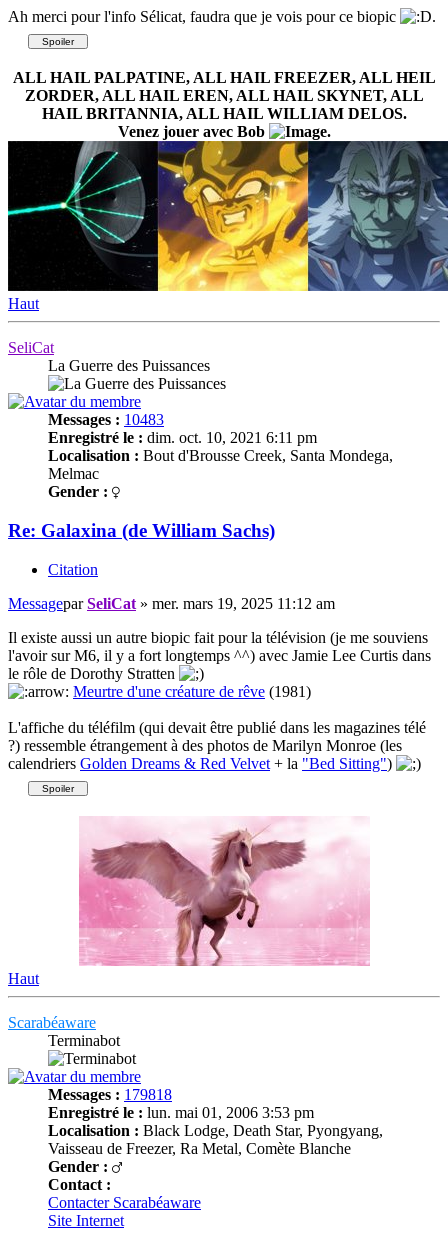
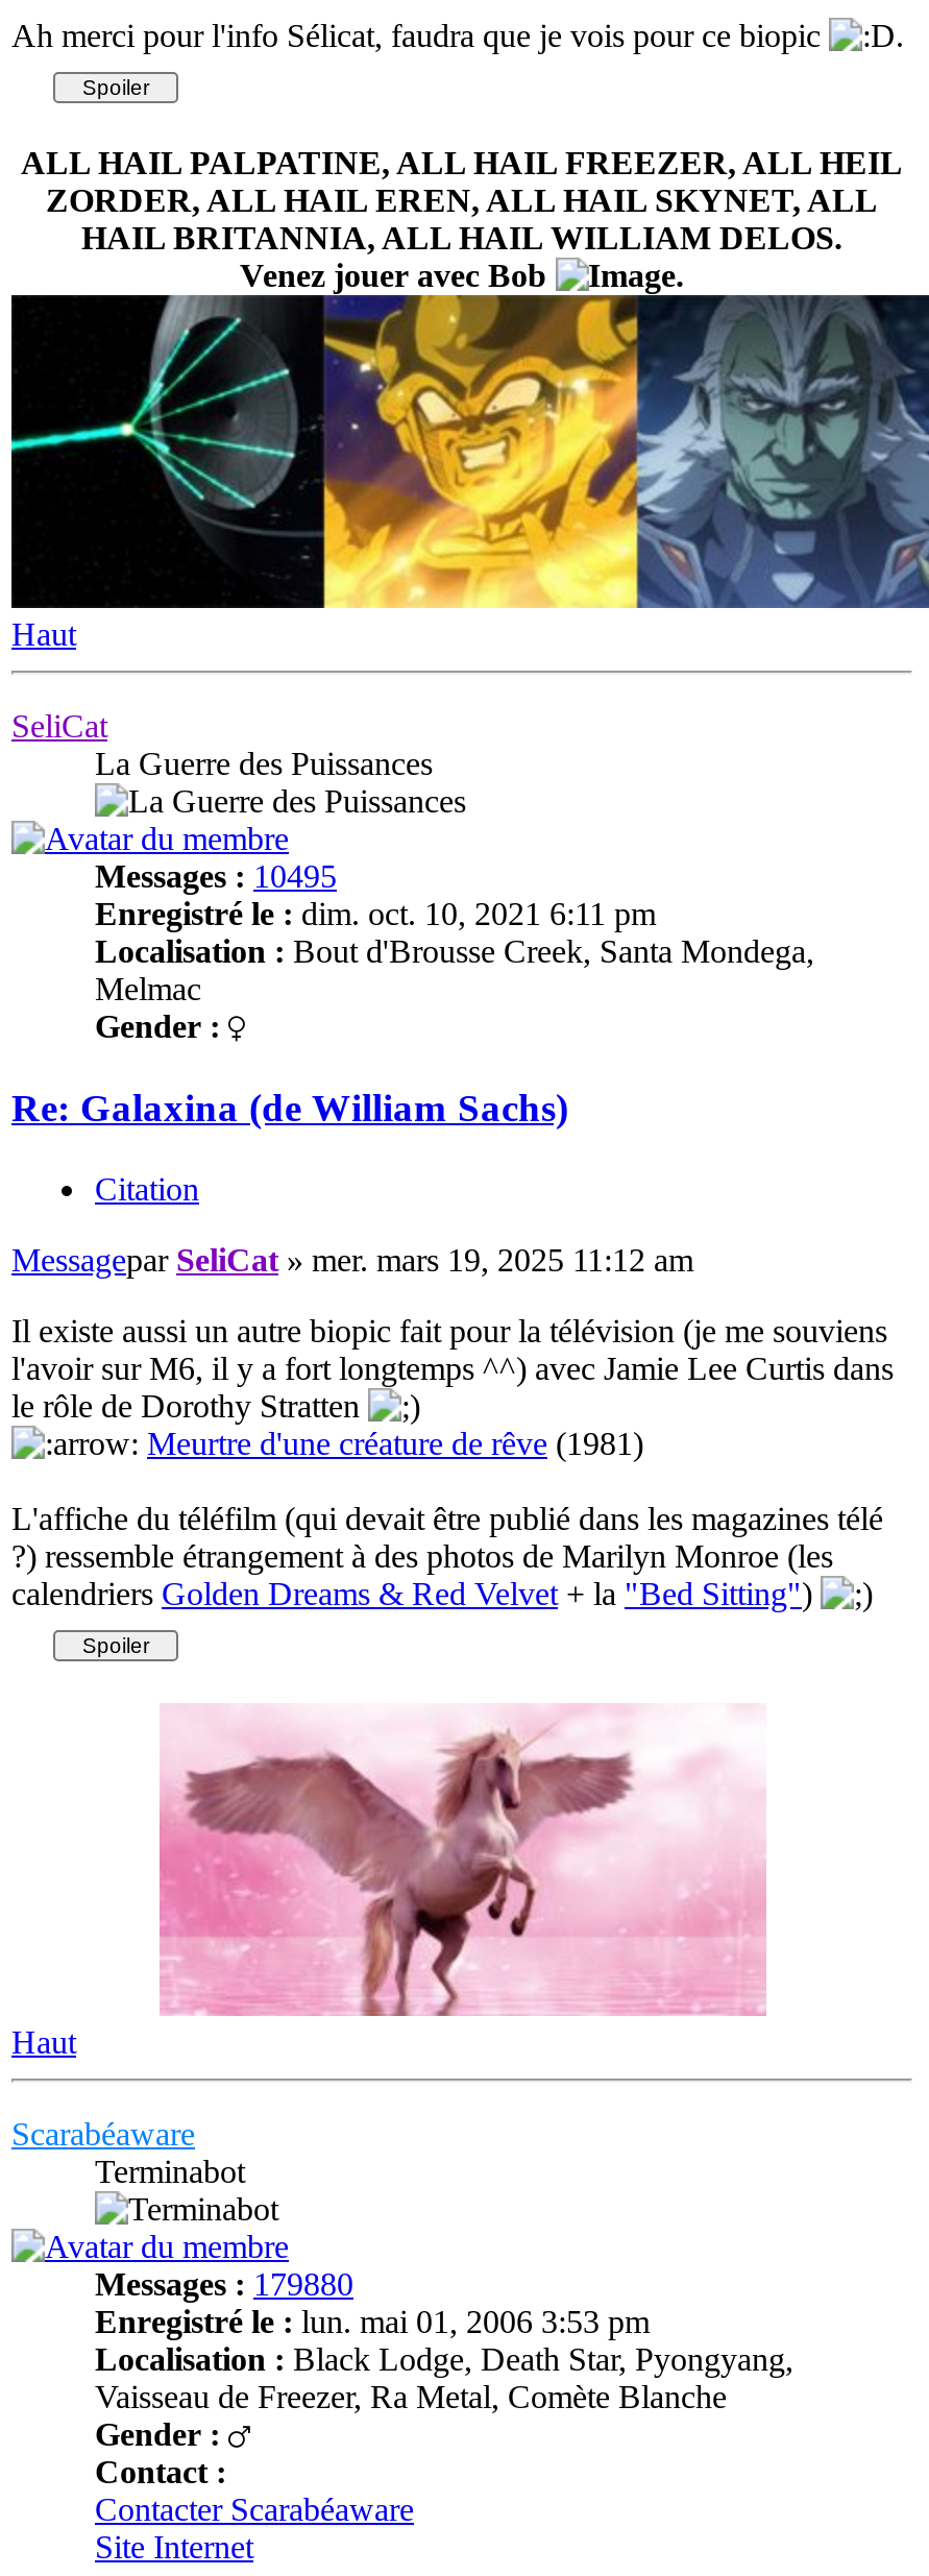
- Messages : 10483
+ Messages : 10495

- Messages : 179818
+ Messages : 179880
